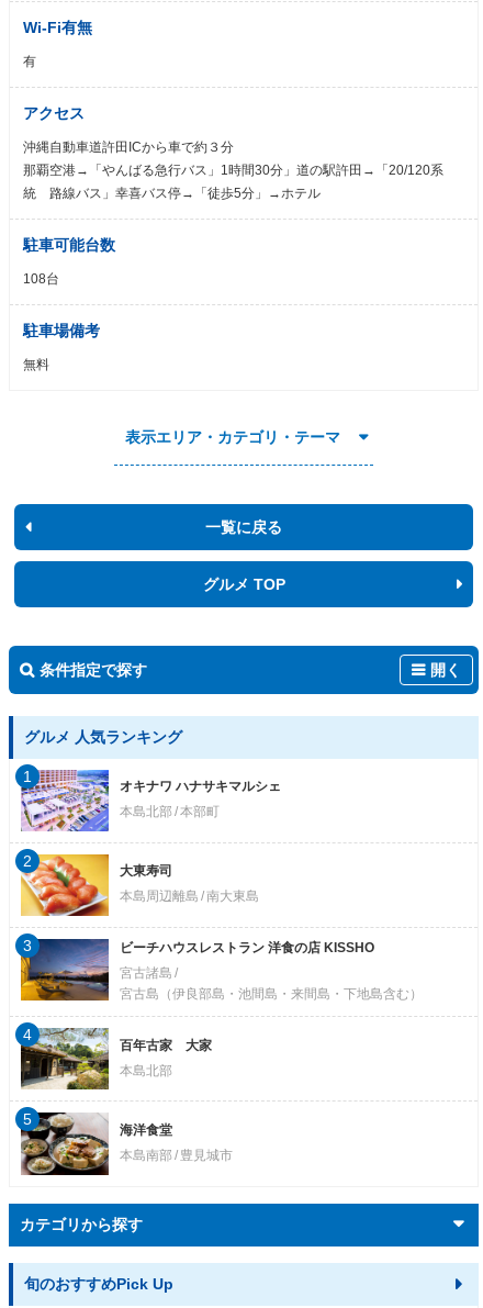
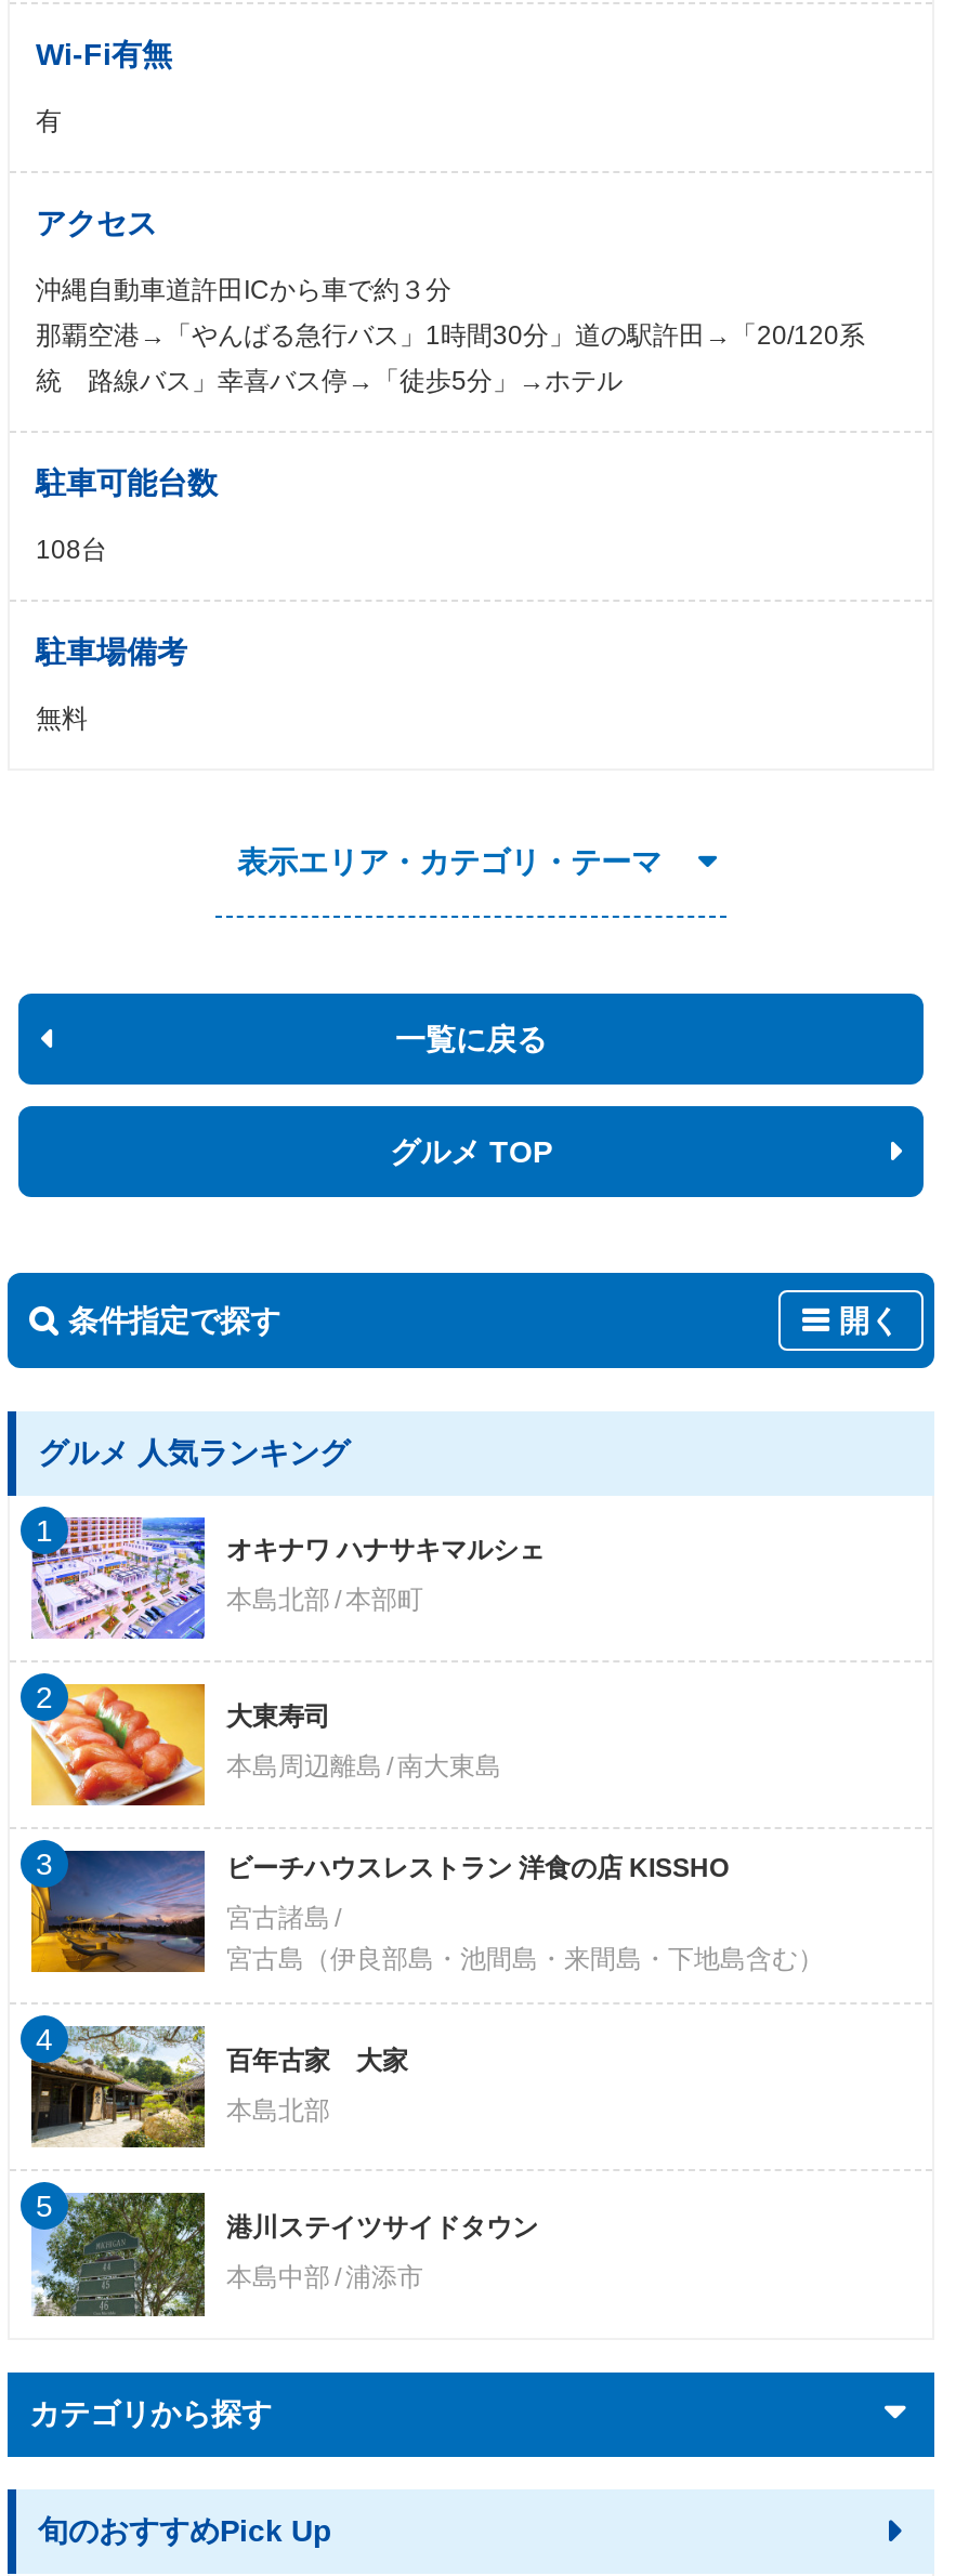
- [image]
- 海洋食堂
+ [image]
+ 港川ステイツサイドタウン

- 本島南部 豊見城市
+ 本島中部 浦添市
